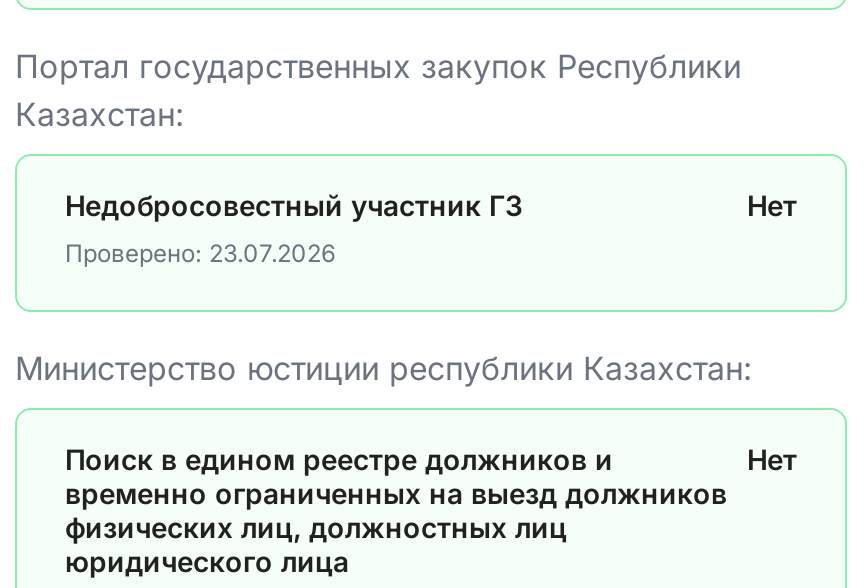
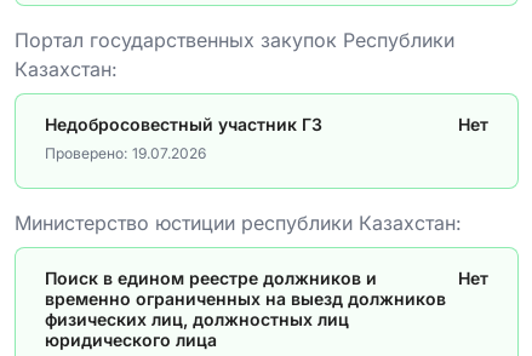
- Проверено: 23.07.2026
+ Проверено: 19.07.2026
